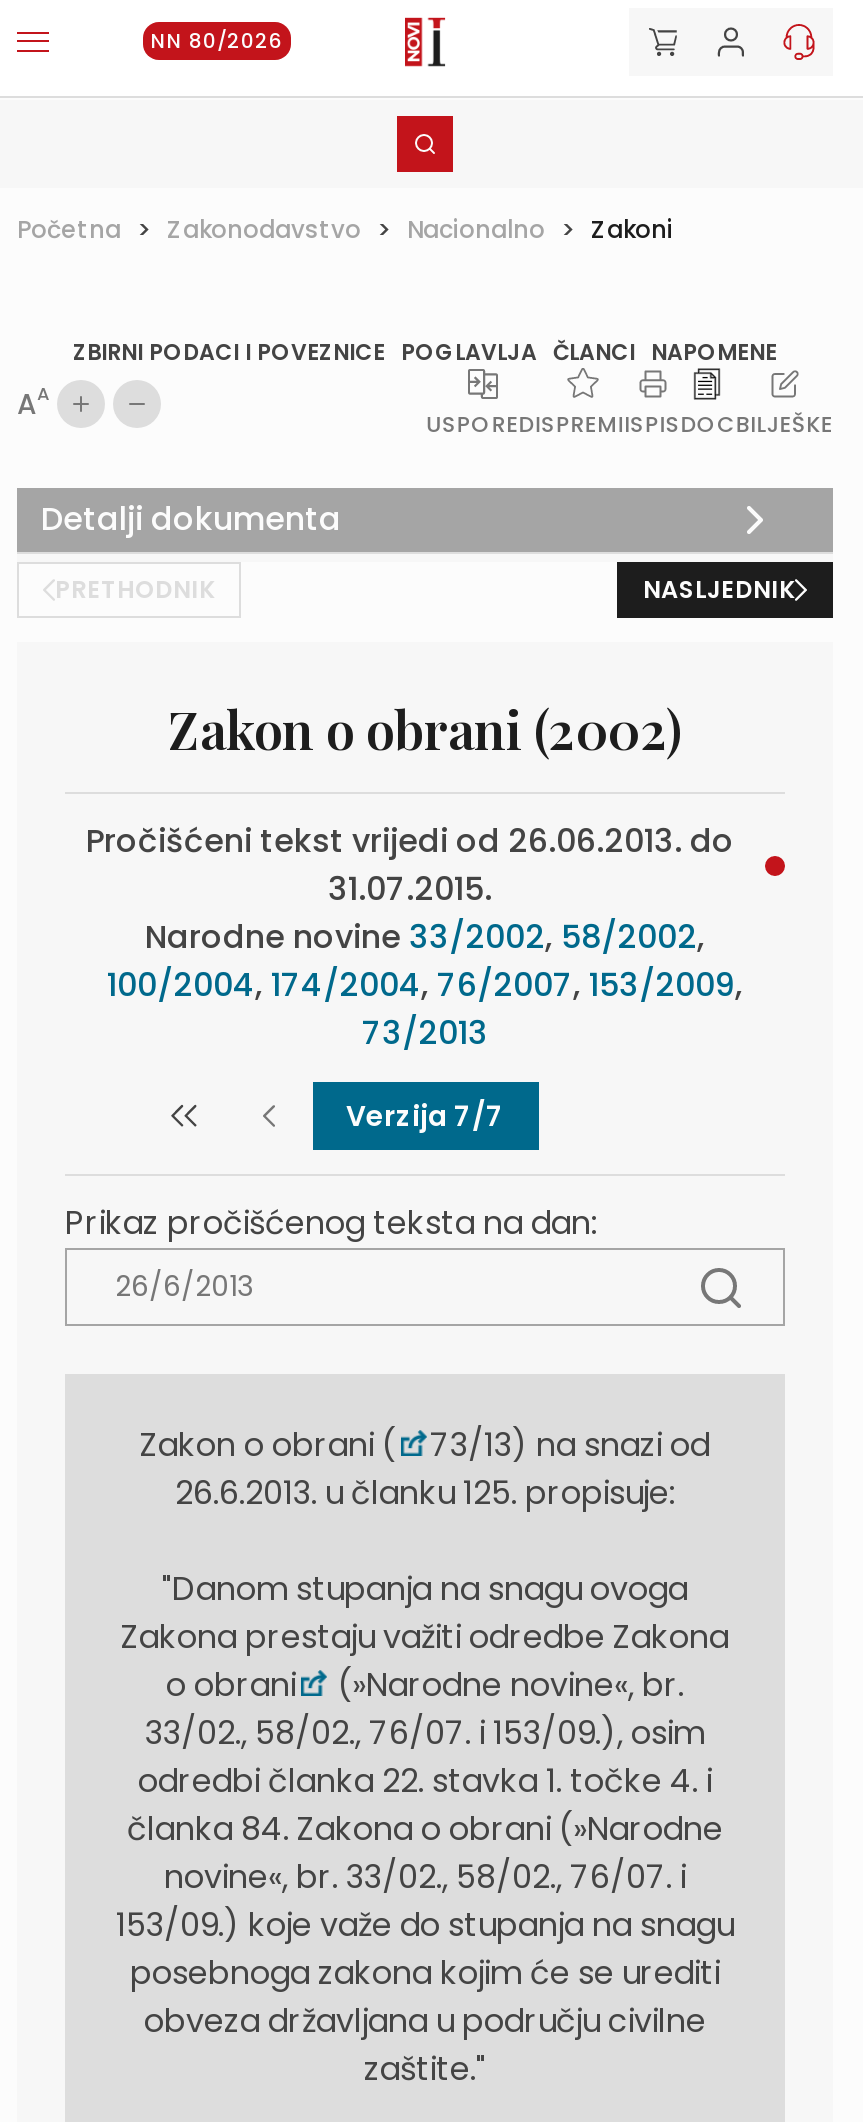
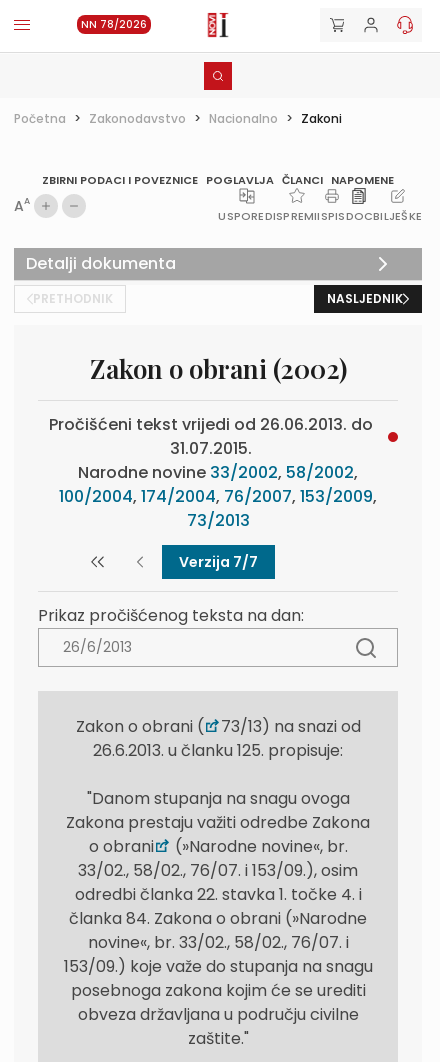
- NN 80/2026
+ NN 78/2026
